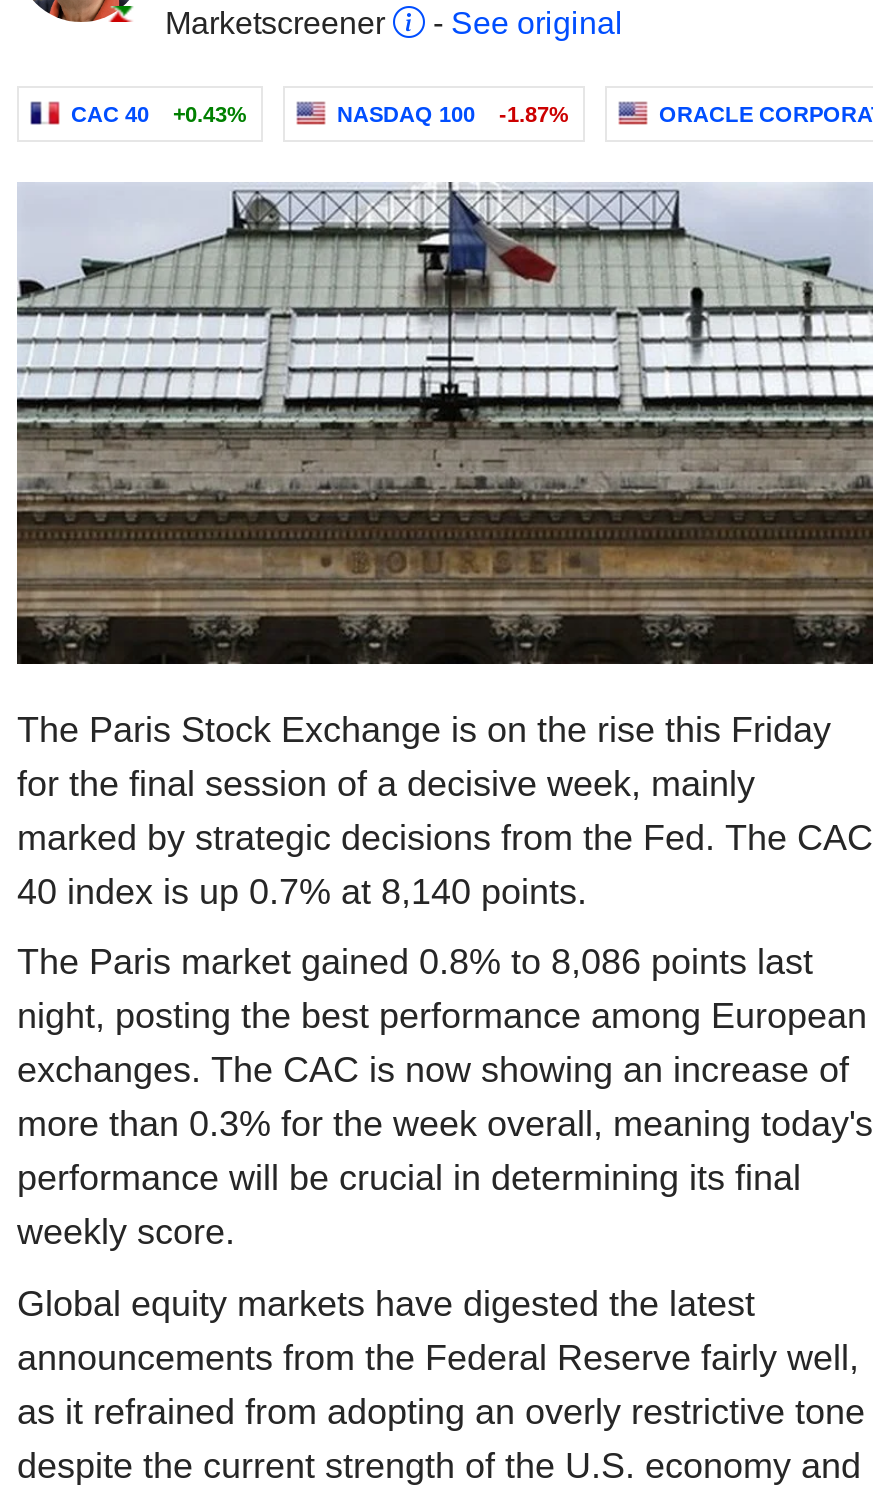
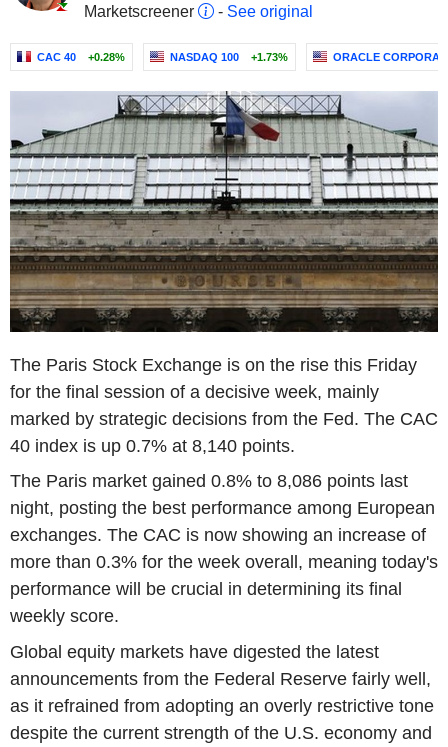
- CAC 40 +0.43%
+ CAC 40 +0.28%

- NASDAQ 100 -1.87%
+ NASDAQ 100 +1.73%
